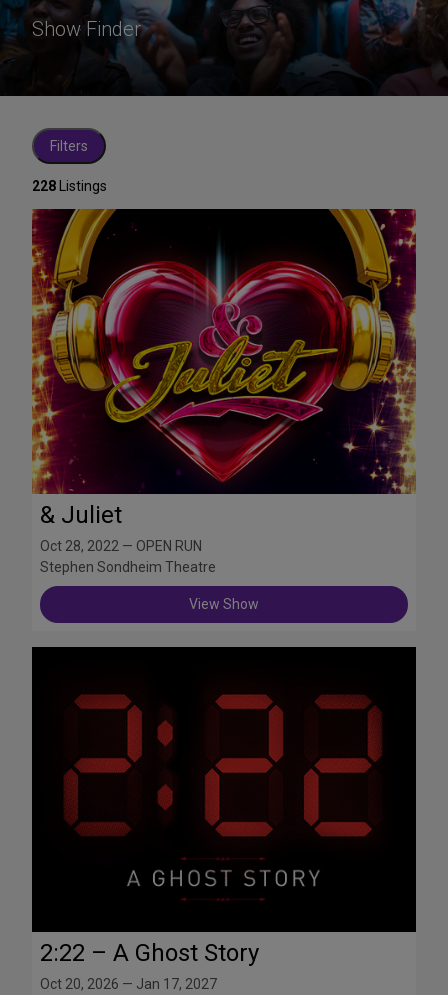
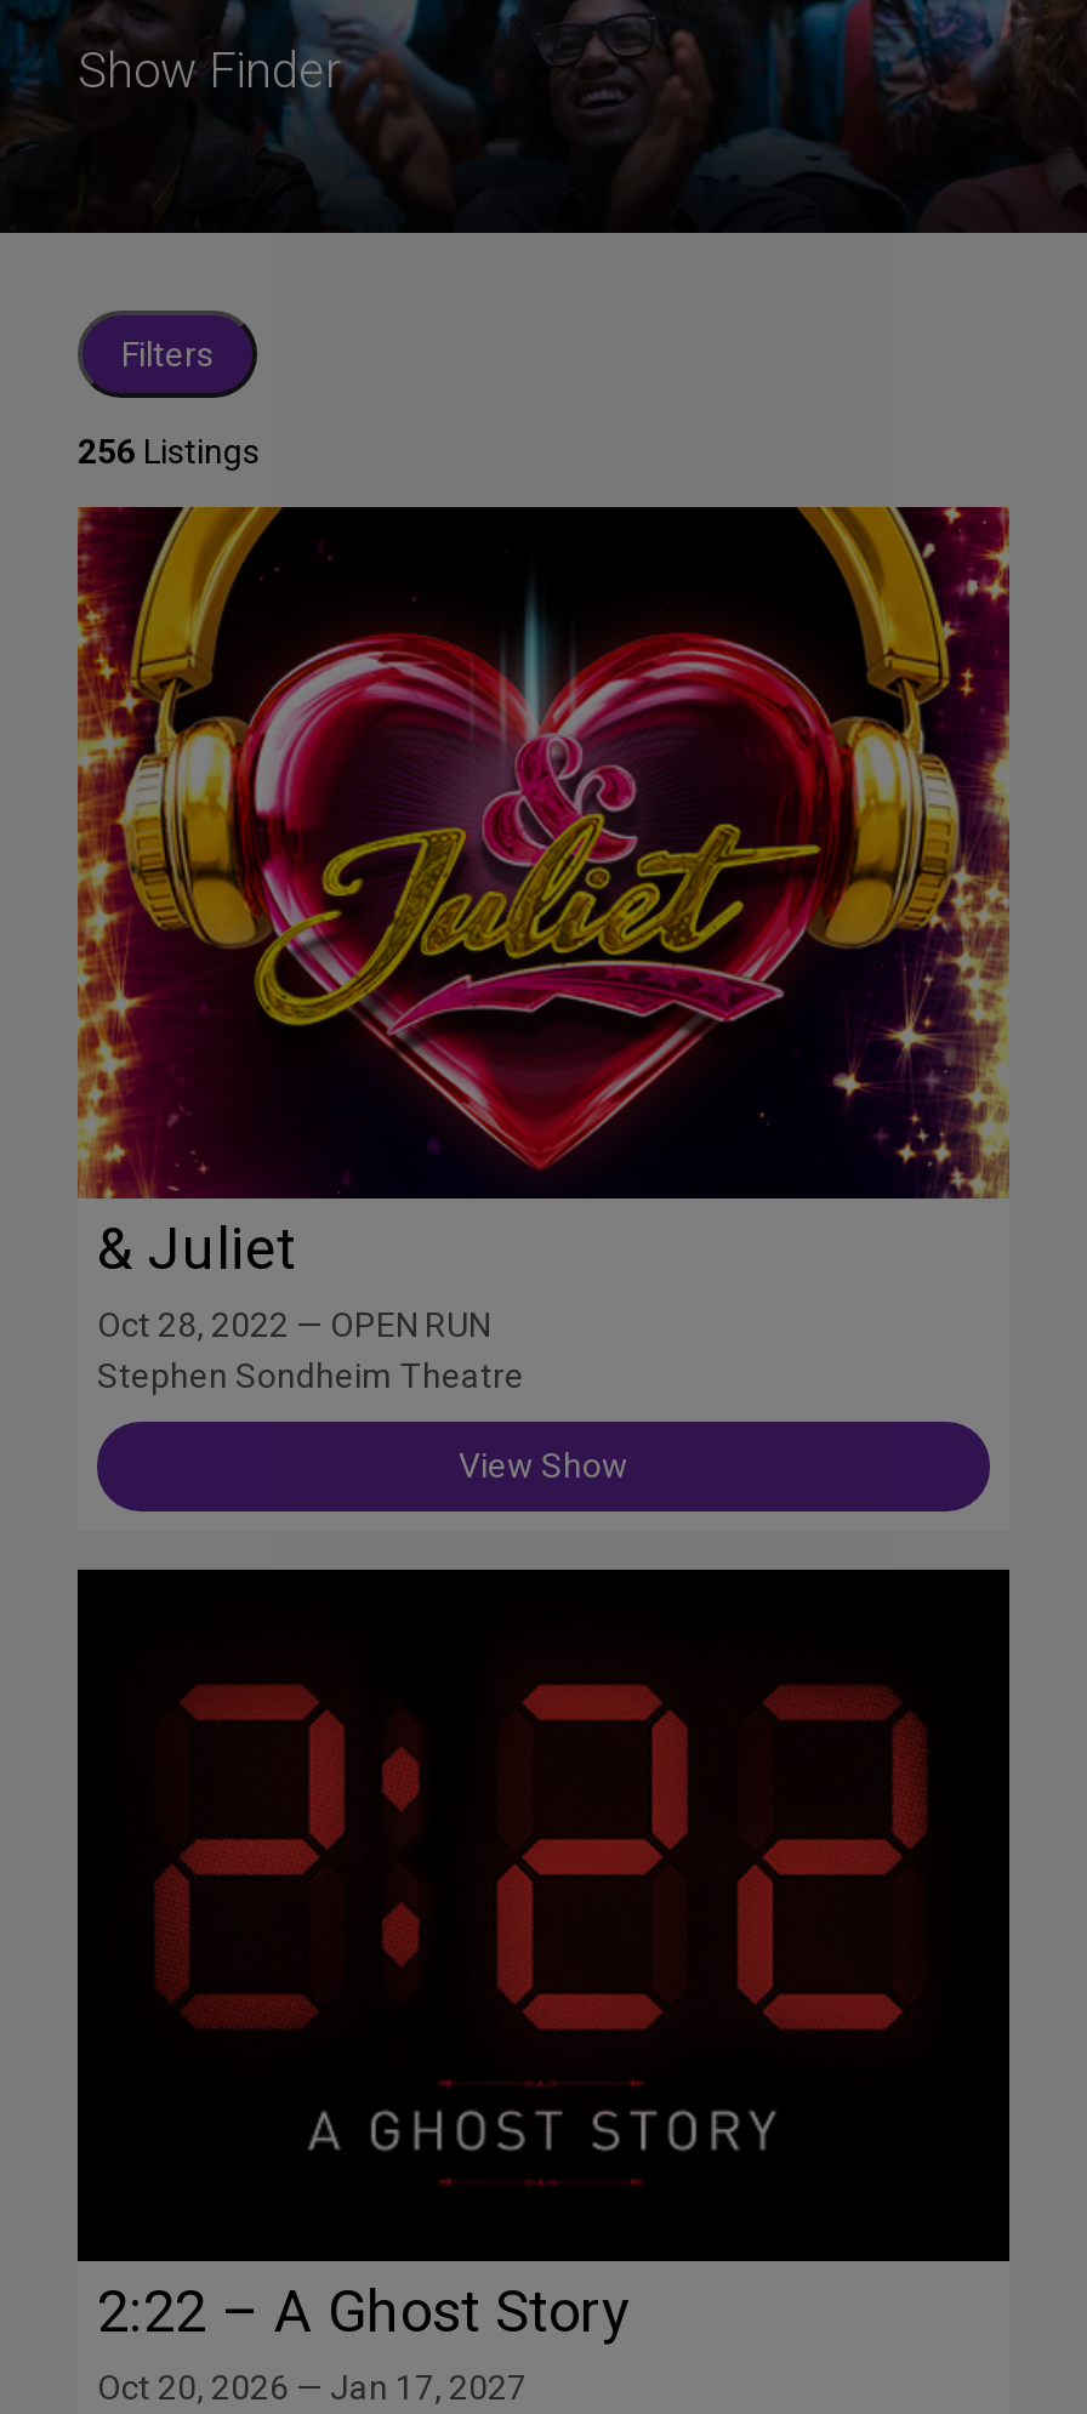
- 228 Listings
+ 256 Listings
